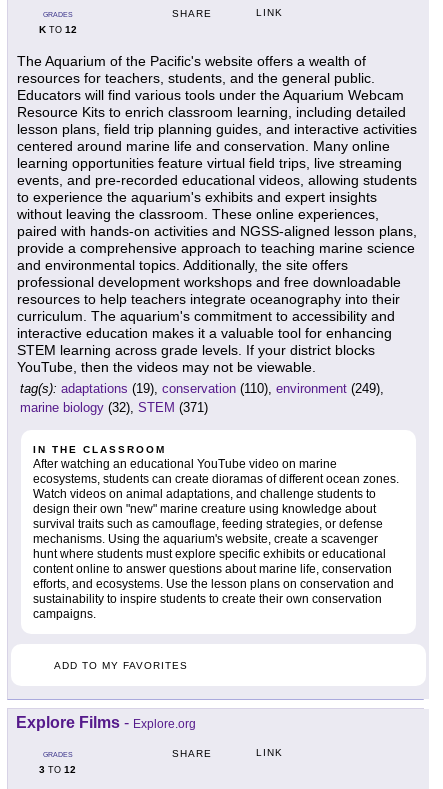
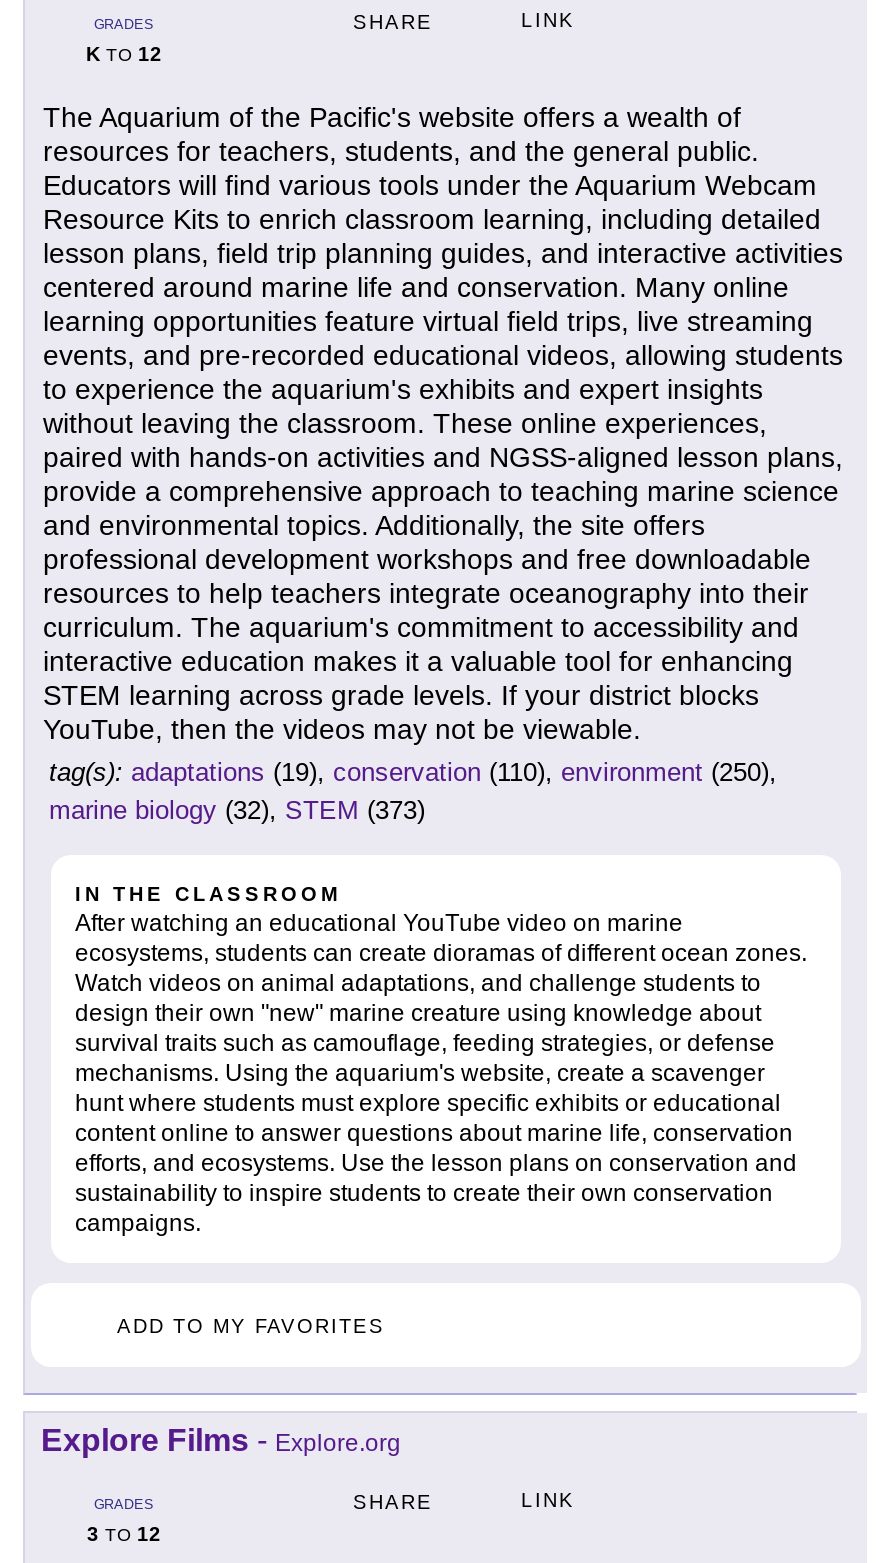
- tag(s): adaptations (19), conservation (110), environment (249),
+ tag(s): adaptations (19), conservation (110), environment (250),

- marine biology (32), STEM (371)
+ marine biology (32), STEM (373)
